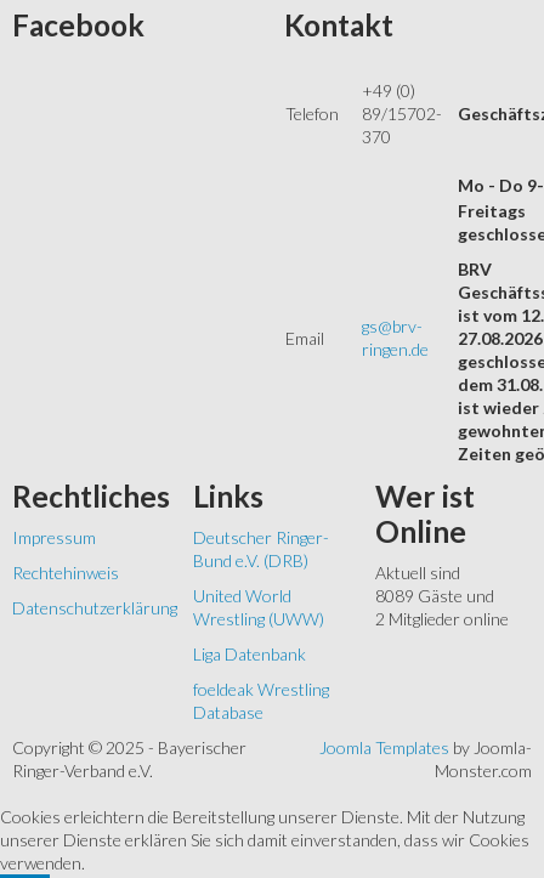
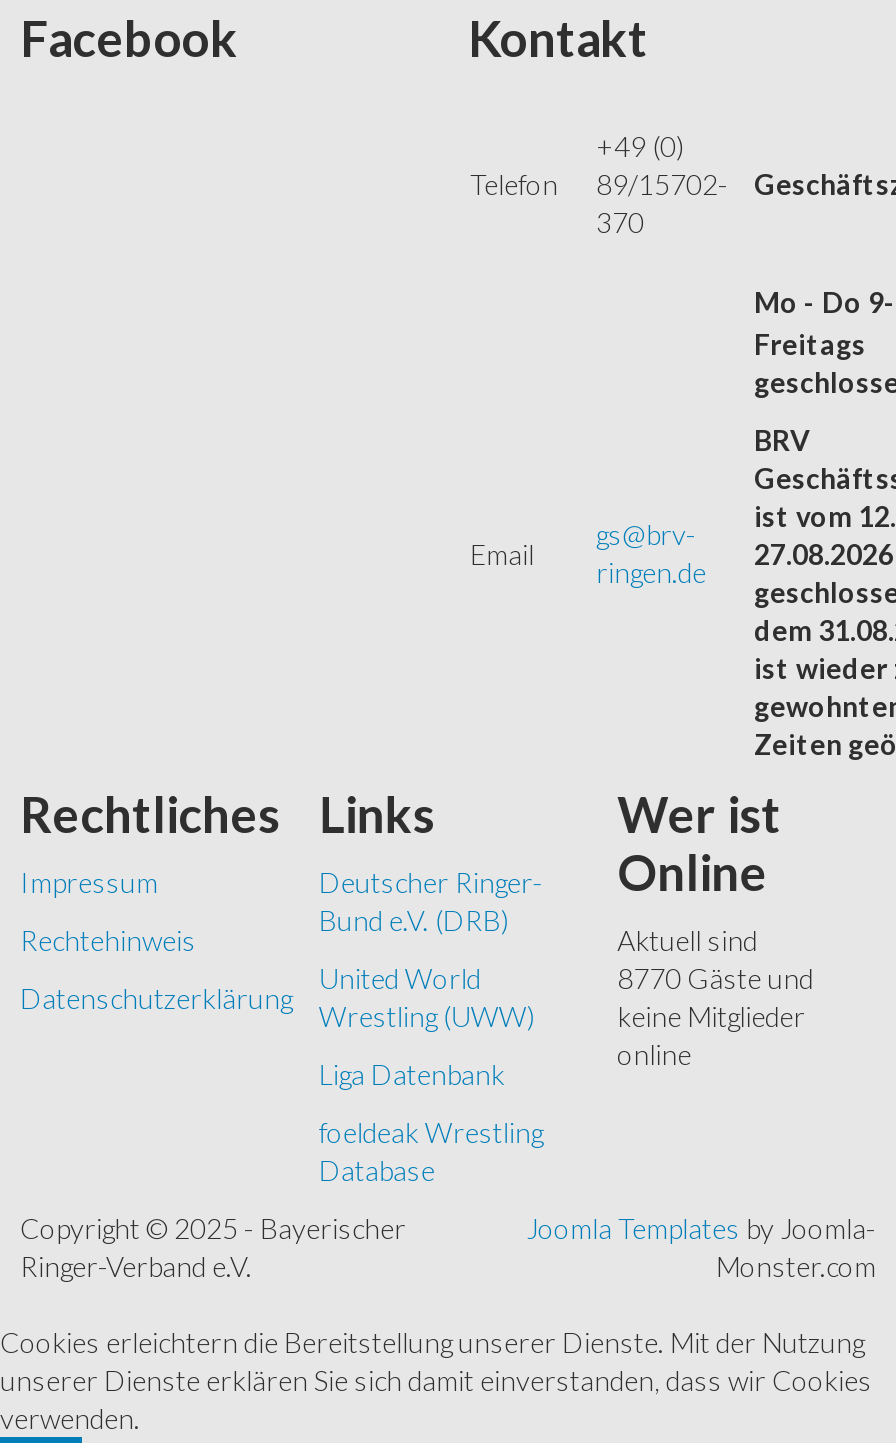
- 8089 Gäste und
- 2 Mitglieder online
+ 8770 Gäste und
+ keine Mitglieder
+ online
